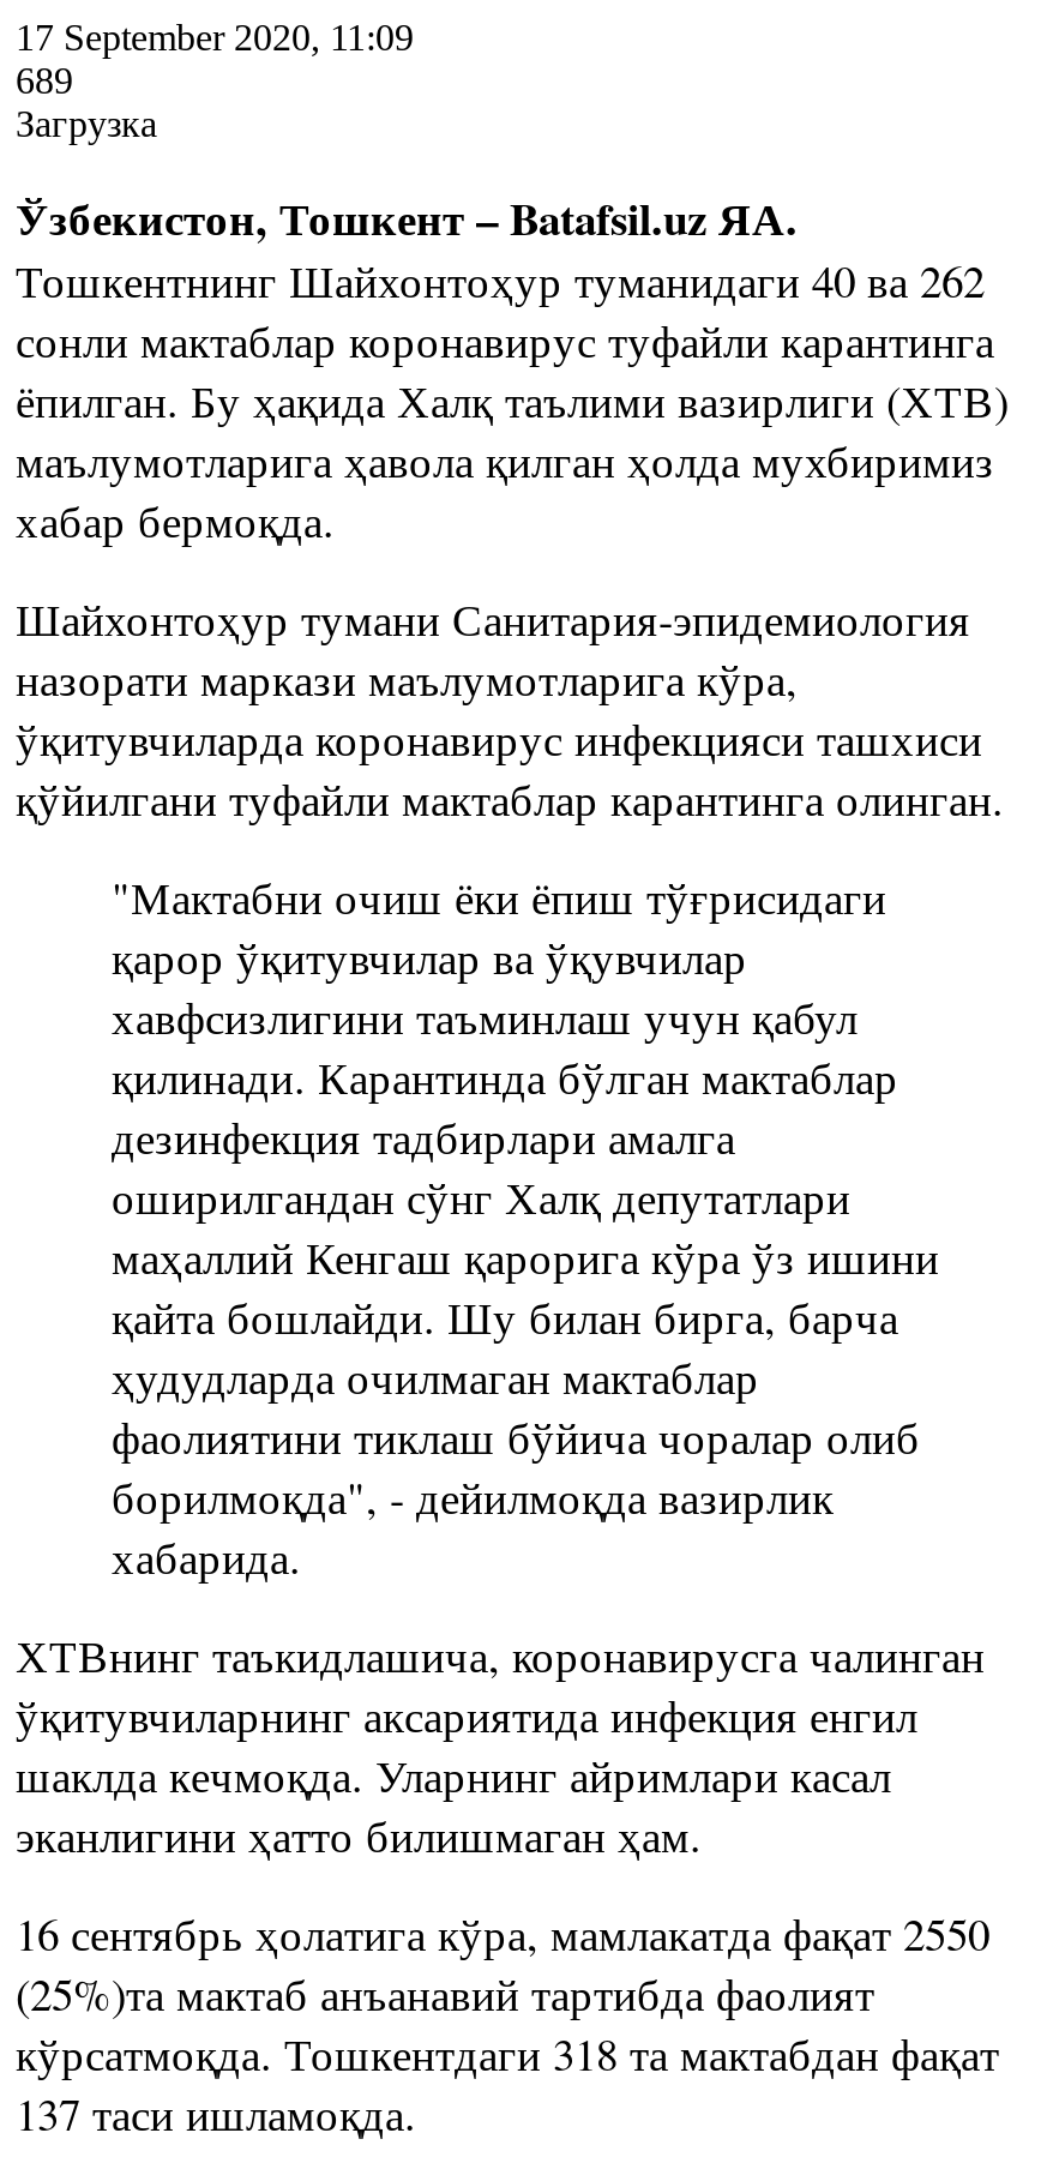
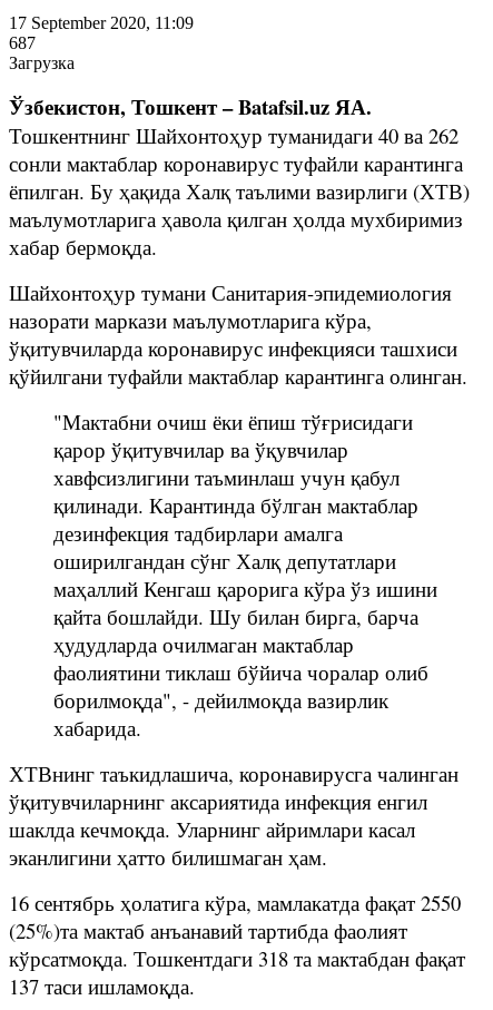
- 689
+ 687
